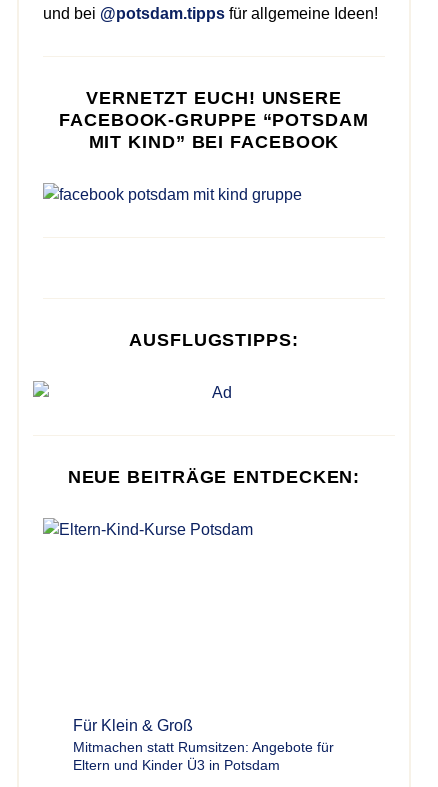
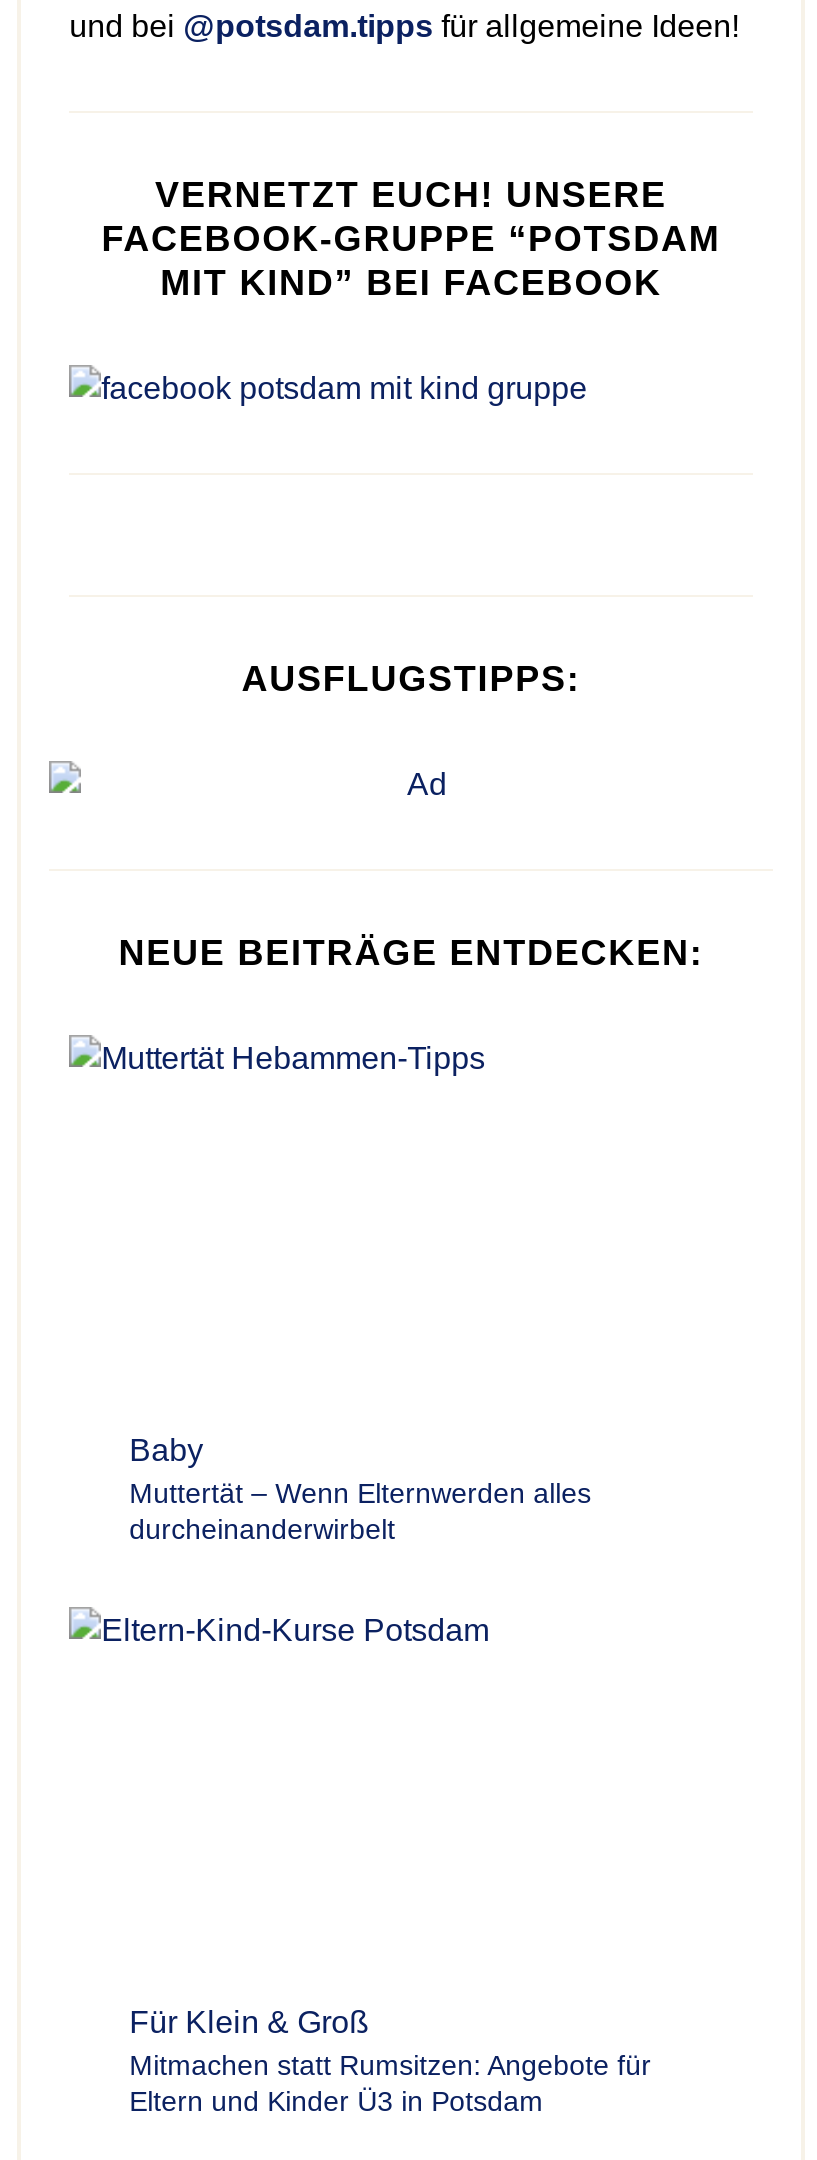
+ Baby
+ Muttertät – Wenn Elternwerden alles
+ durcheinanderwirbelt
